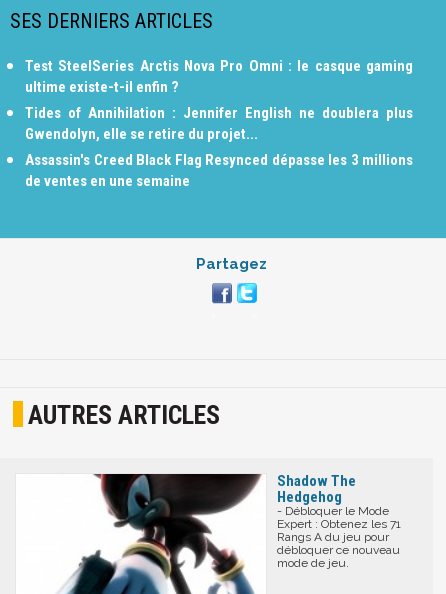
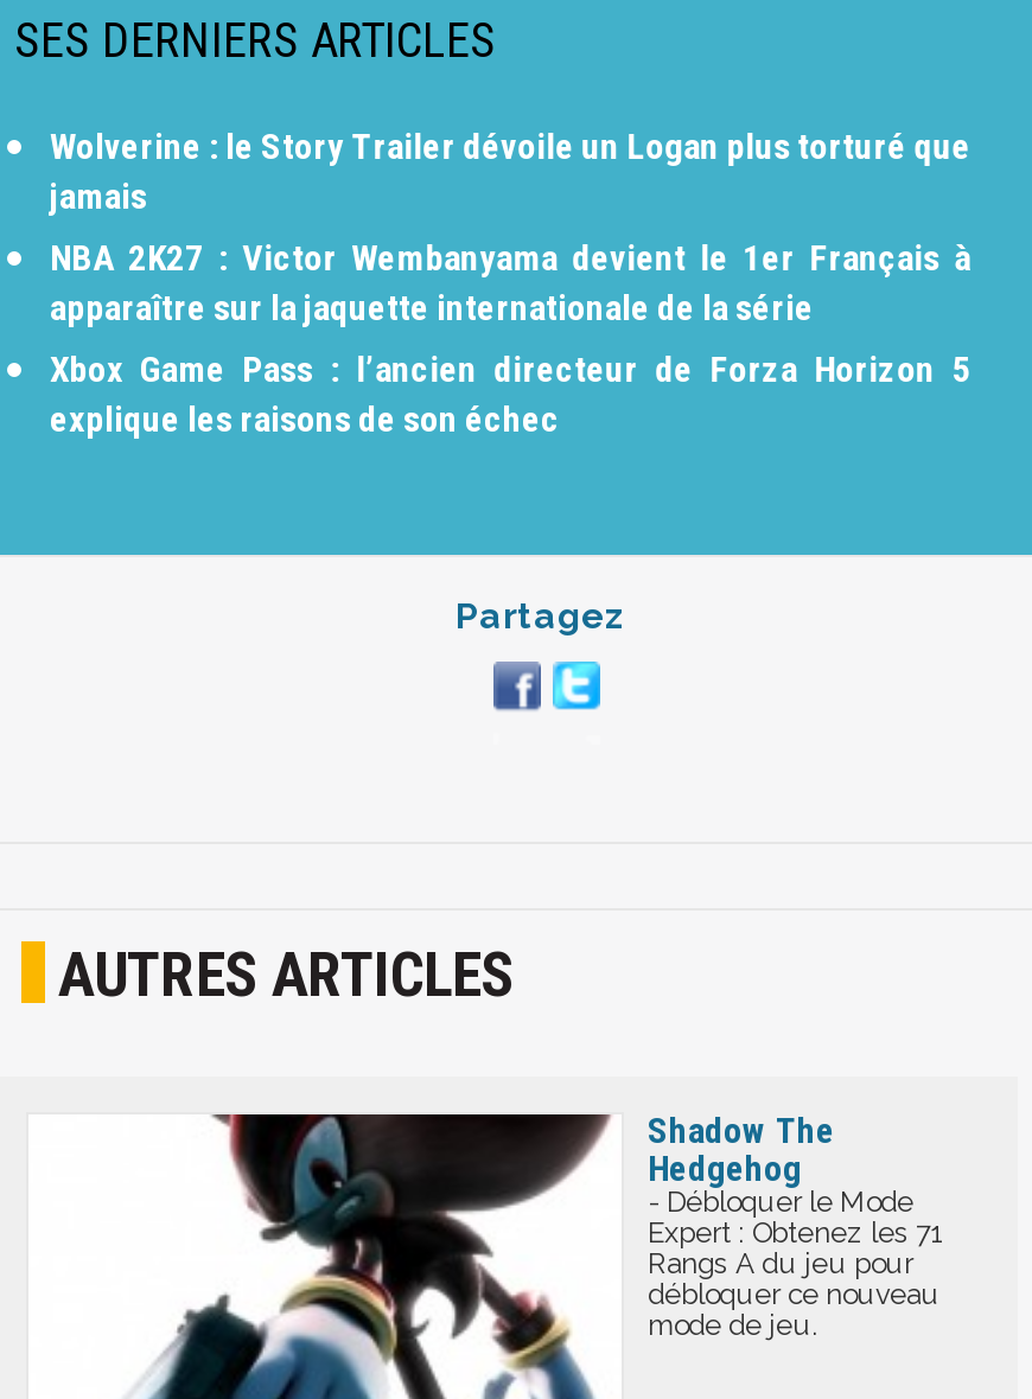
- Test SteelSeries Arctis Nova Pro Omni : le casque gaming
- ultime existe-t-il enfin ?
- Tides of Annihilation : Jennifer English ne doublera plus
- Gwendolyn, elle se retire du projet...
- Assassin's Creed Black Flag Resynced dépasse les 3 millions
- de ventes en une semaine
+ Wolverine : le Story Trailer dévoile un Logan plus torturé que
+ jamais
+ NBA 2K27 : Victor Wembanyama devient le 1er Français à
+ apparaître sur la jaquette internationale de la série
+ Xbox Game Pass : l’ancien directeur de Forza Horizon 5
+ explique les raisons de son échec
